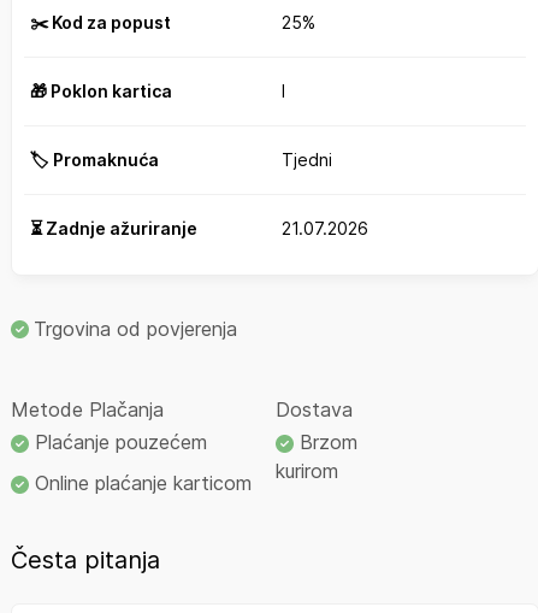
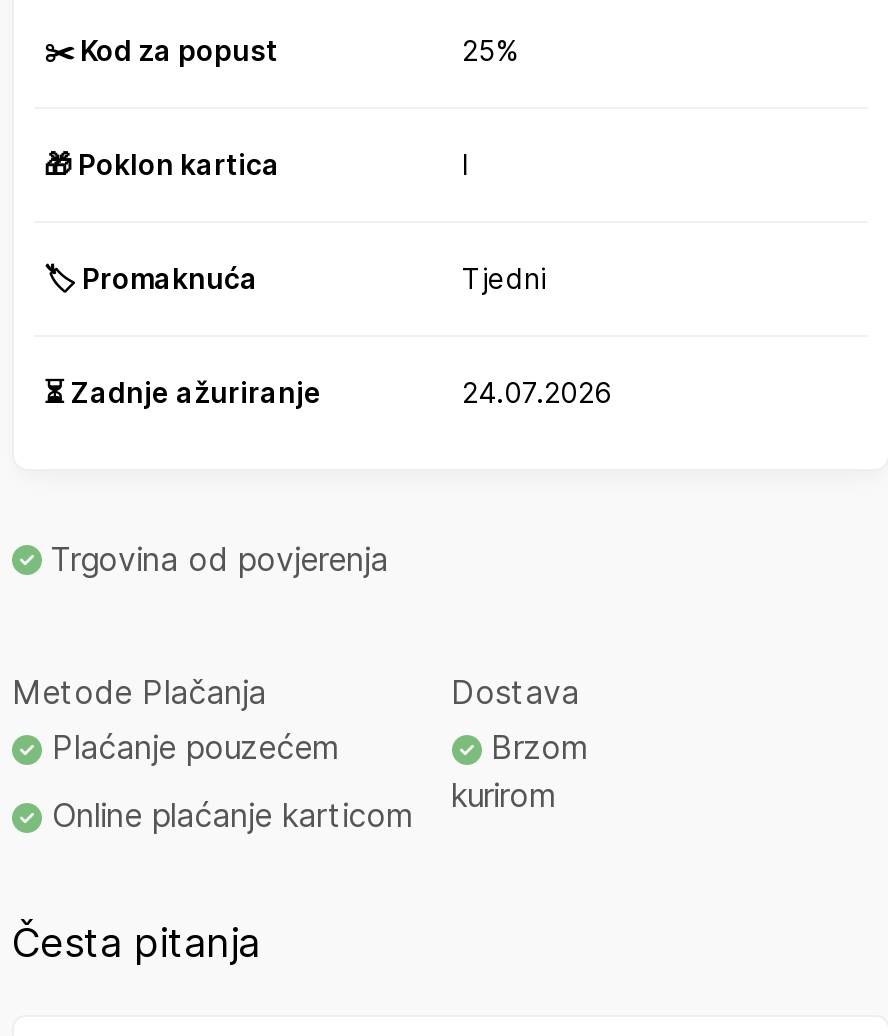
- 21.07.2026
+ 24.07.2026
